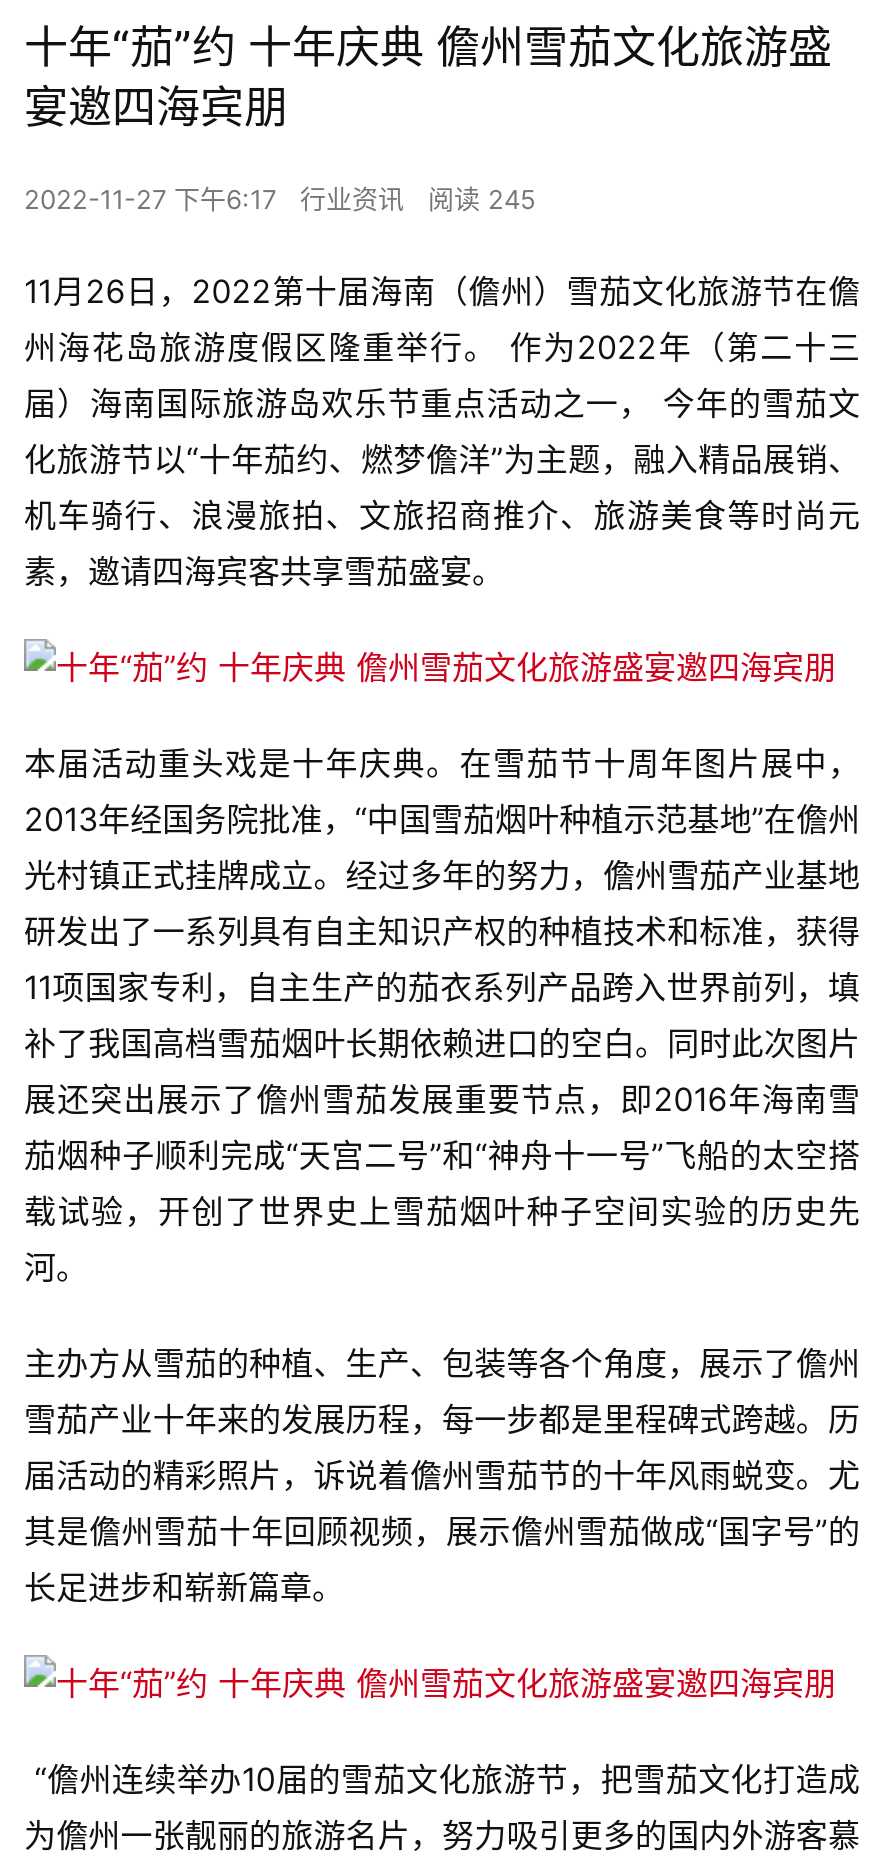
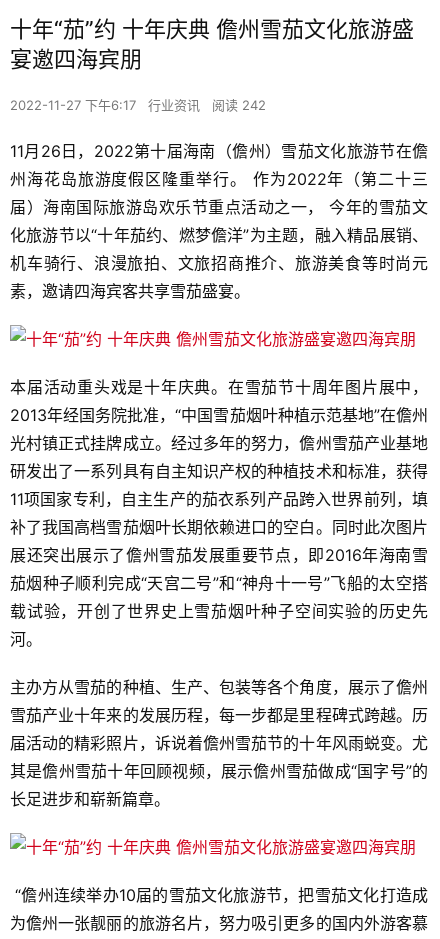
- 2022-11-27 下午6:17 行业资讯 阅读 245
+ 2022-11-27 下午6:17 行业资讯 阅读 242
